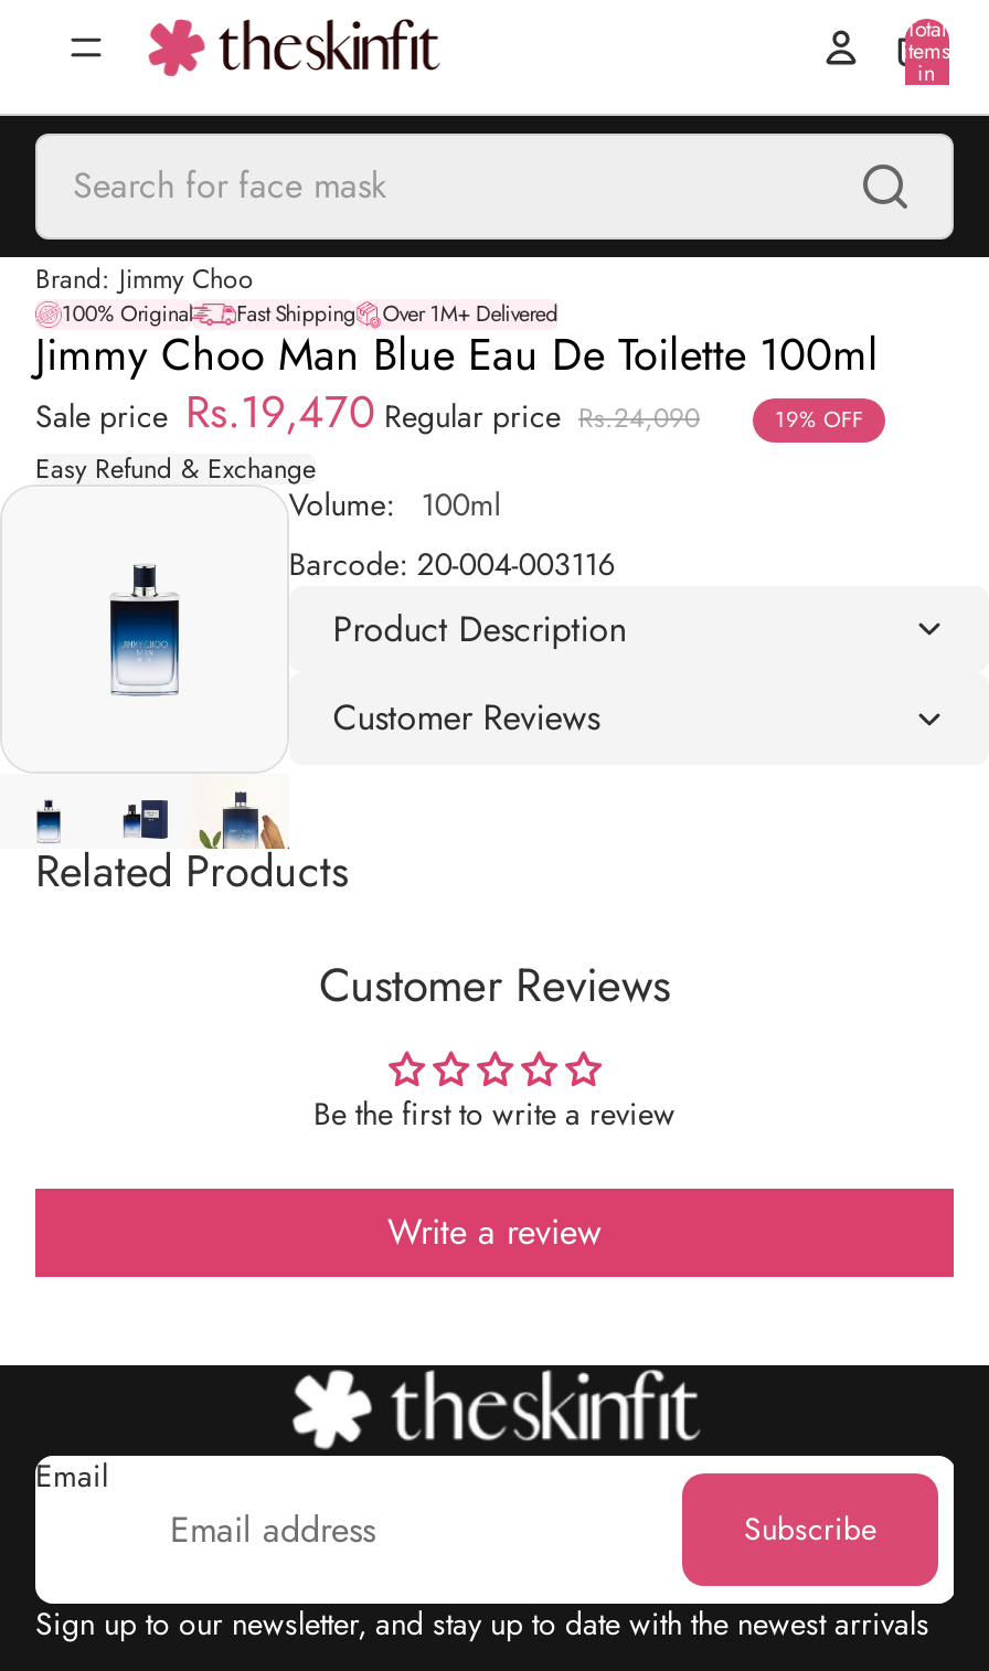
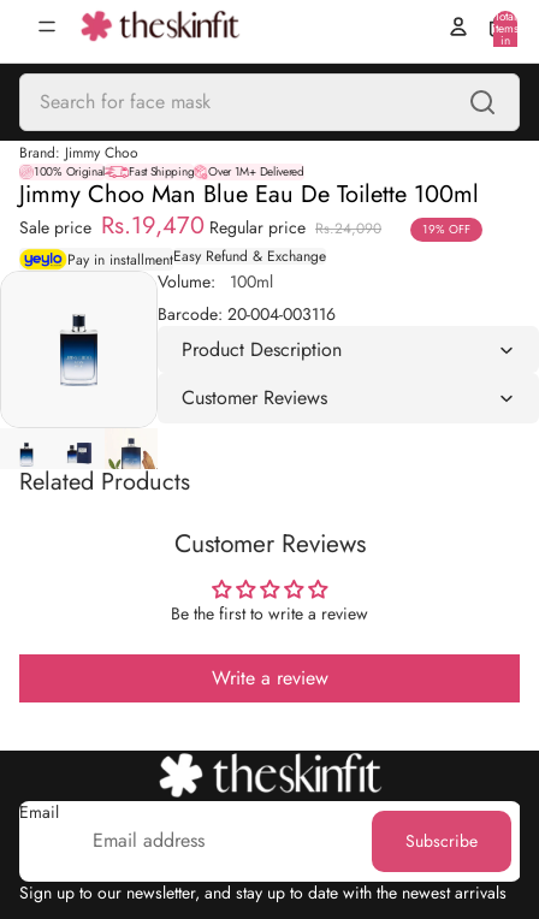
- Easy Refund & Exchange
+ Pay in installmentEasy Refund & Exchange
